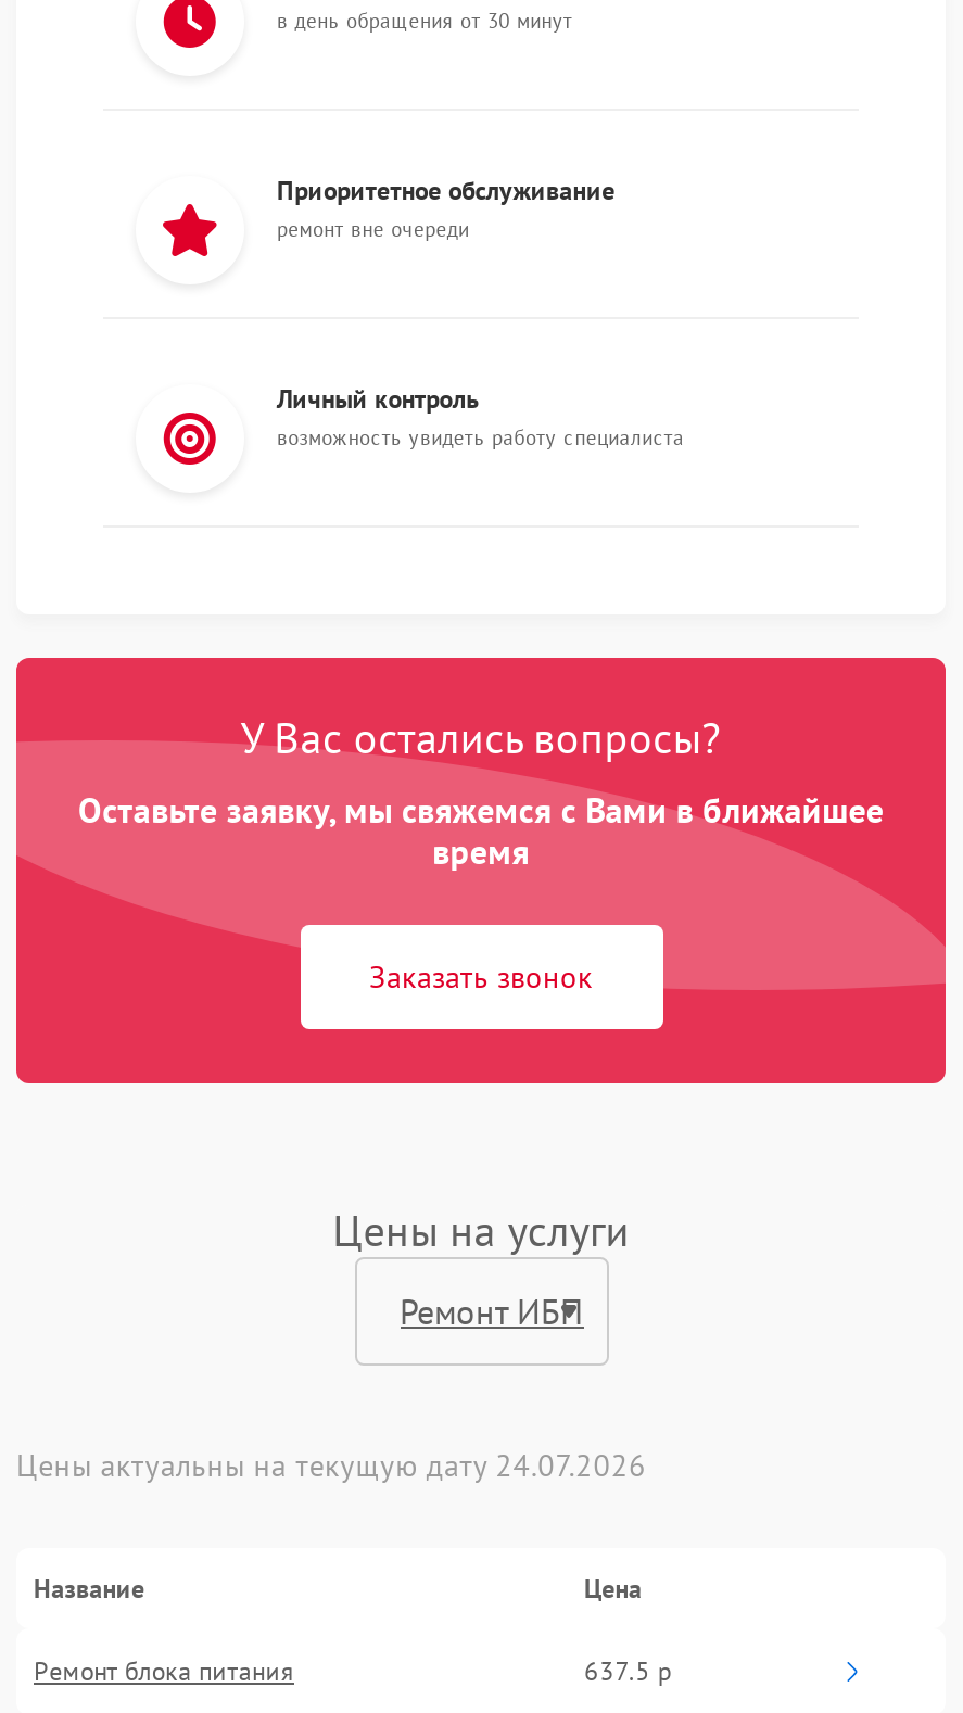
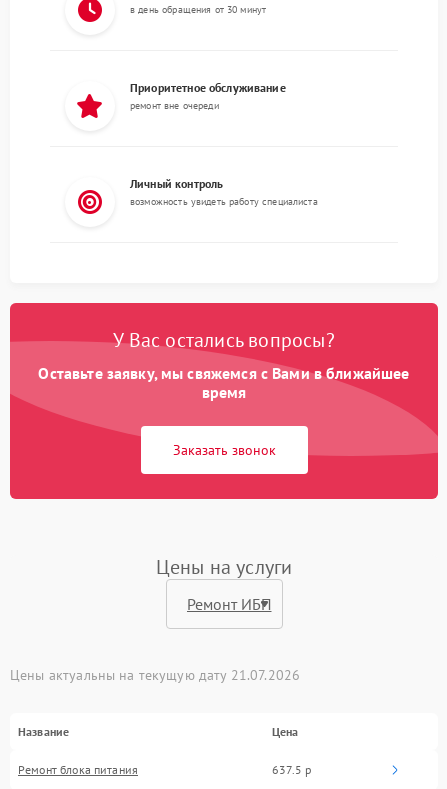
- Цены актуальны на текущую дату 24.07.2026
+ Цены актуальны на текущую дату 21.07.2026
